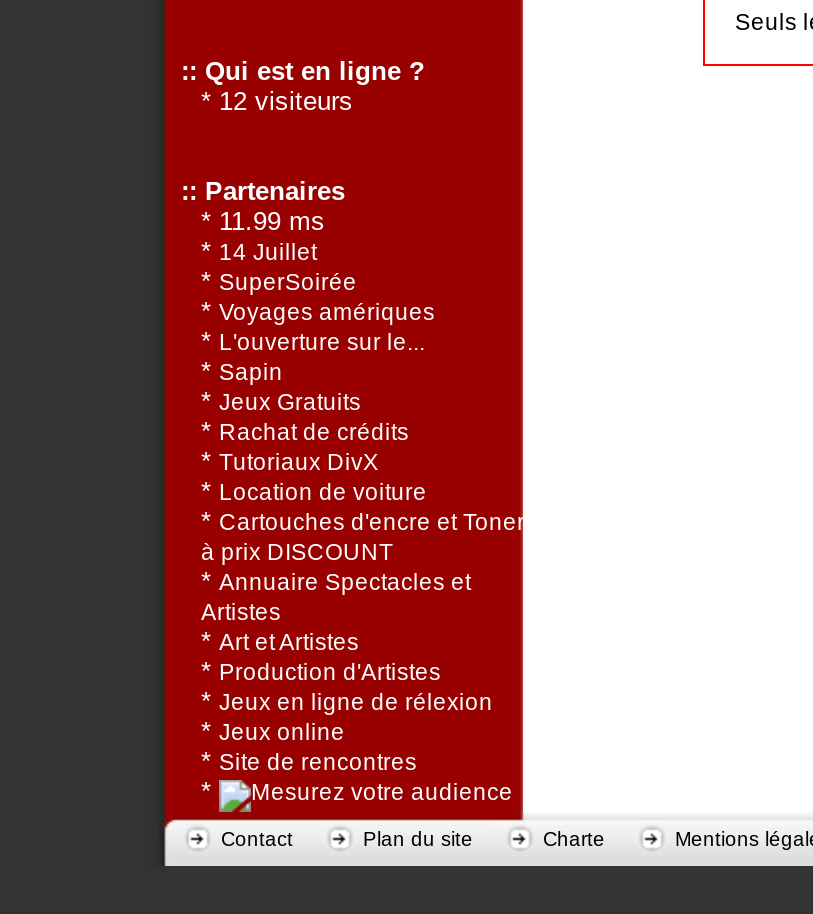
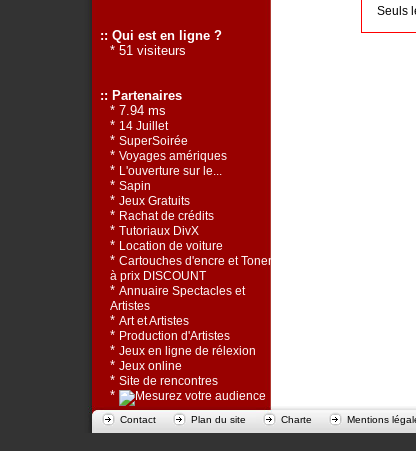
- * 12 visiteurs
+ * 51 visiteurs

- * 11.99 ms
+ * 7.94 ms
